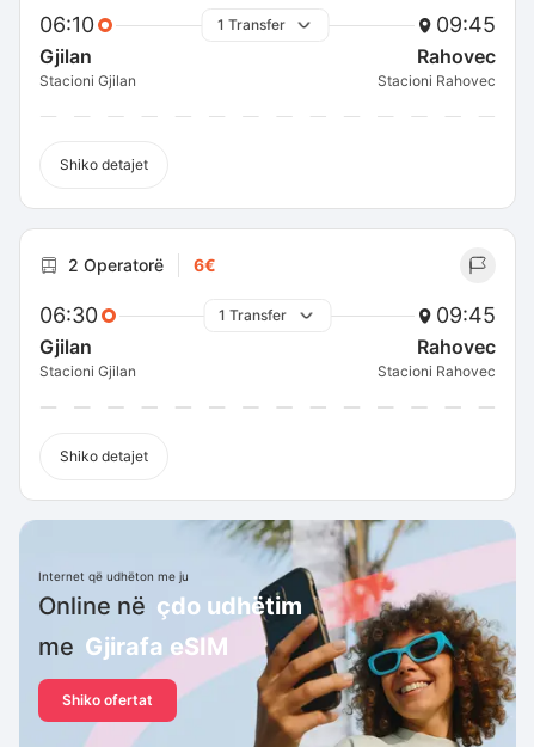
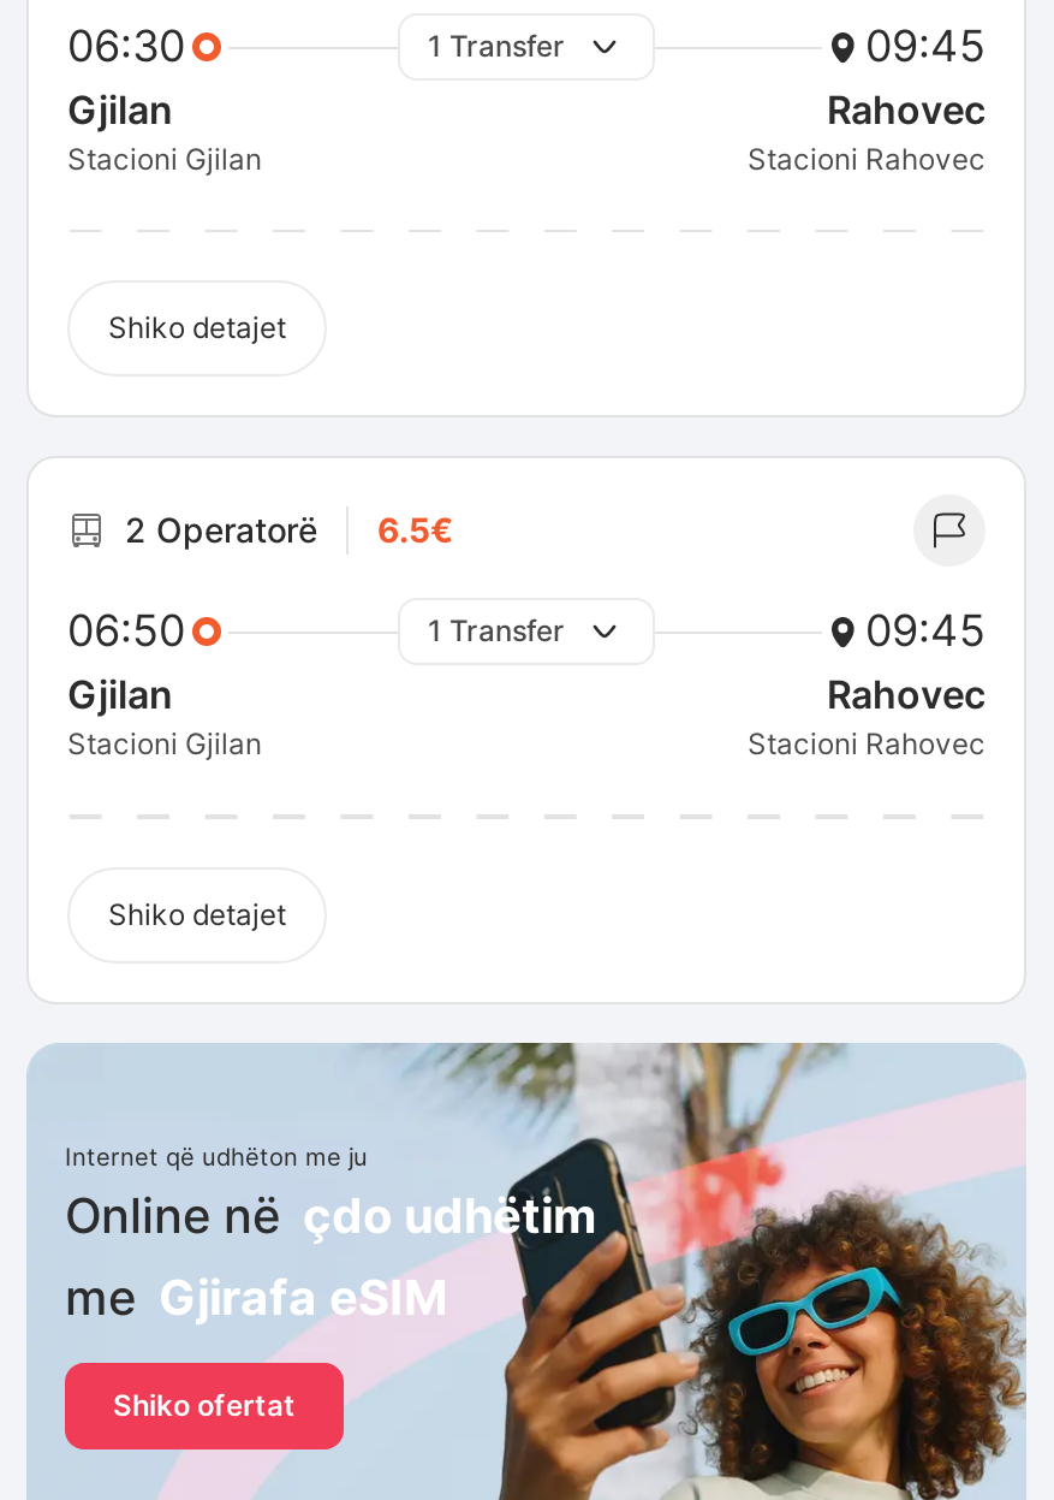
- 06:10
+ 06:30

- 2 Operatorë 6€
+ 2 Operatorë 6.5€

- 06:30
+ 06:50
